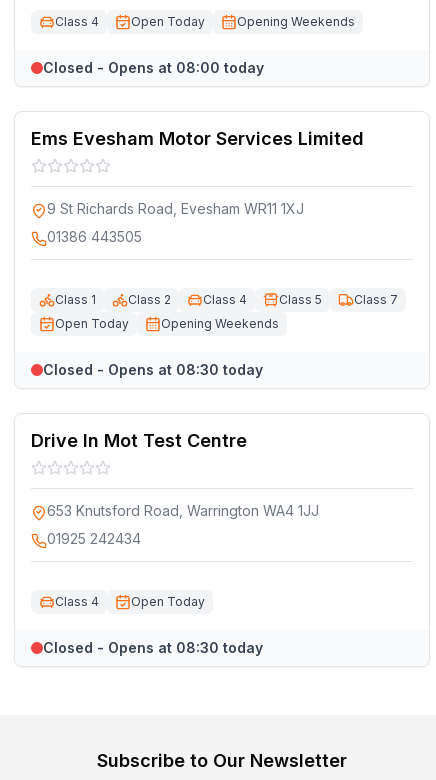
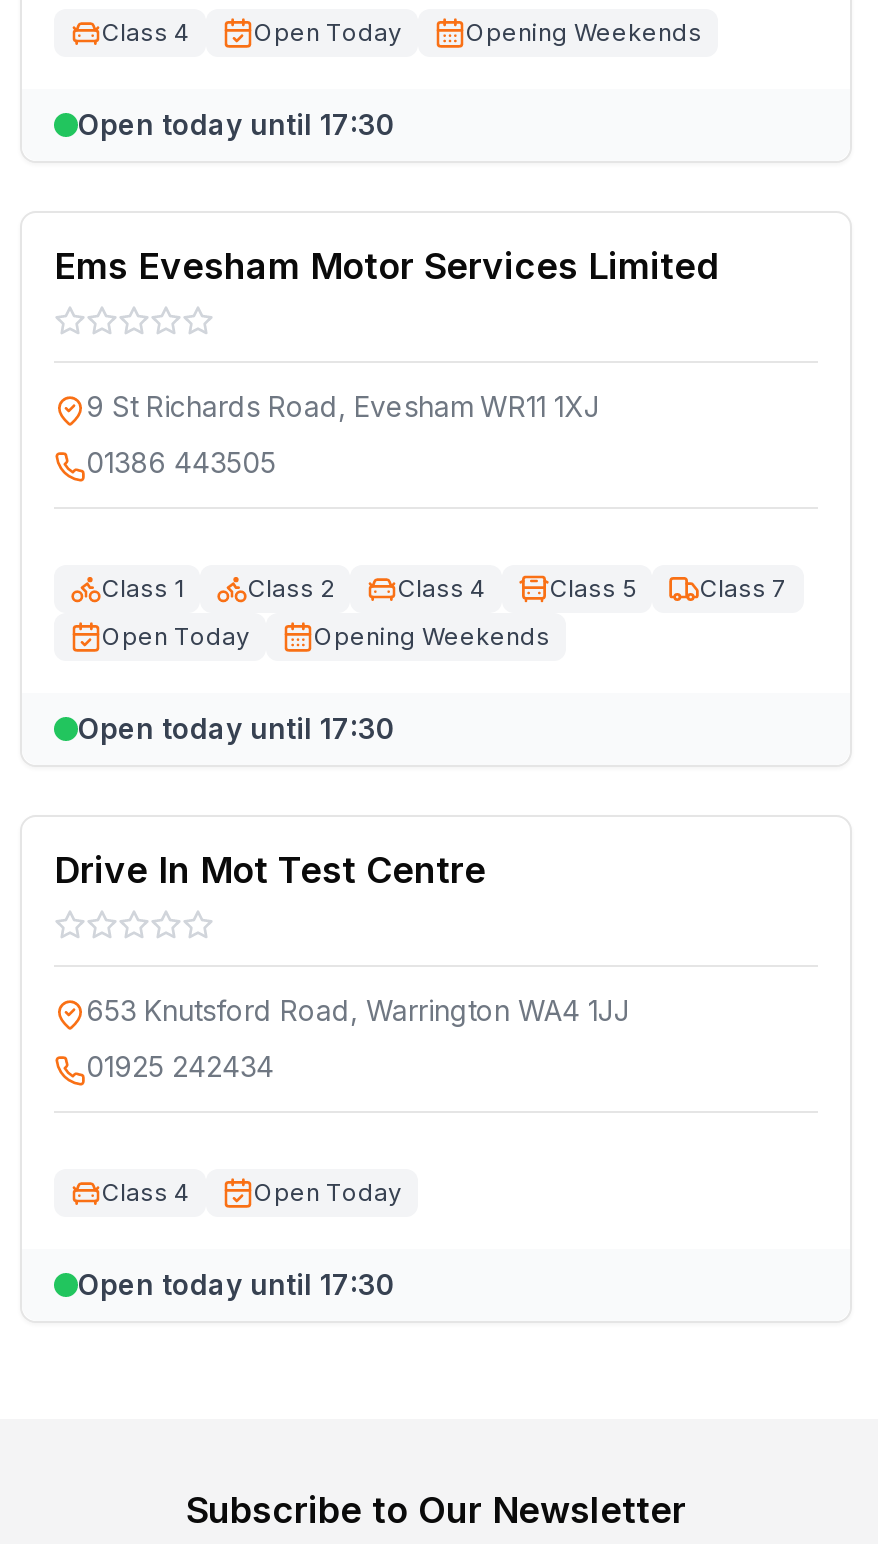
- Closed - Opens at 08:00 today
+ Open today until 17:30

- Closed - Opens at 08:30 today
+ Open today until 17:30

- Closed - Opens at 08:30 today
+ Open today until 17:30
